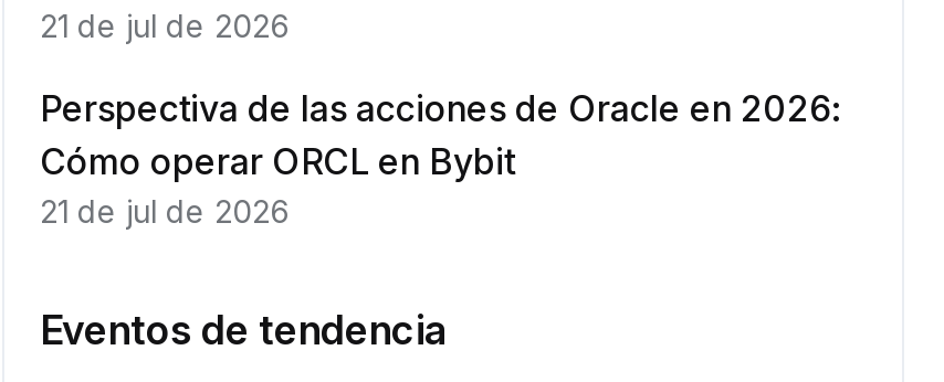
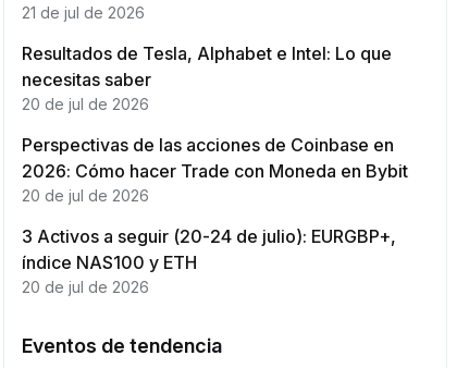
- Perspectiva de las acciones de Oracle en 2026:
- Cómo operar ORCL en Bybit
- 21 de jul de 2026
+ Resultados de Tesla, Alphabet e Intel: Lo que
+ necesitas saber
+ 20 de jul de 2026
+ Perspectivas de las acciones de Coinbase en
+ 2026: Cómo hacer Trade con Moneda en Bybit
+ 20 de jul de 2026
+ 3 Activos a seguir (20-24 de julio): EURGBP+,
+ índice NAS100 y ETH
+ 20 de jul de 2026
